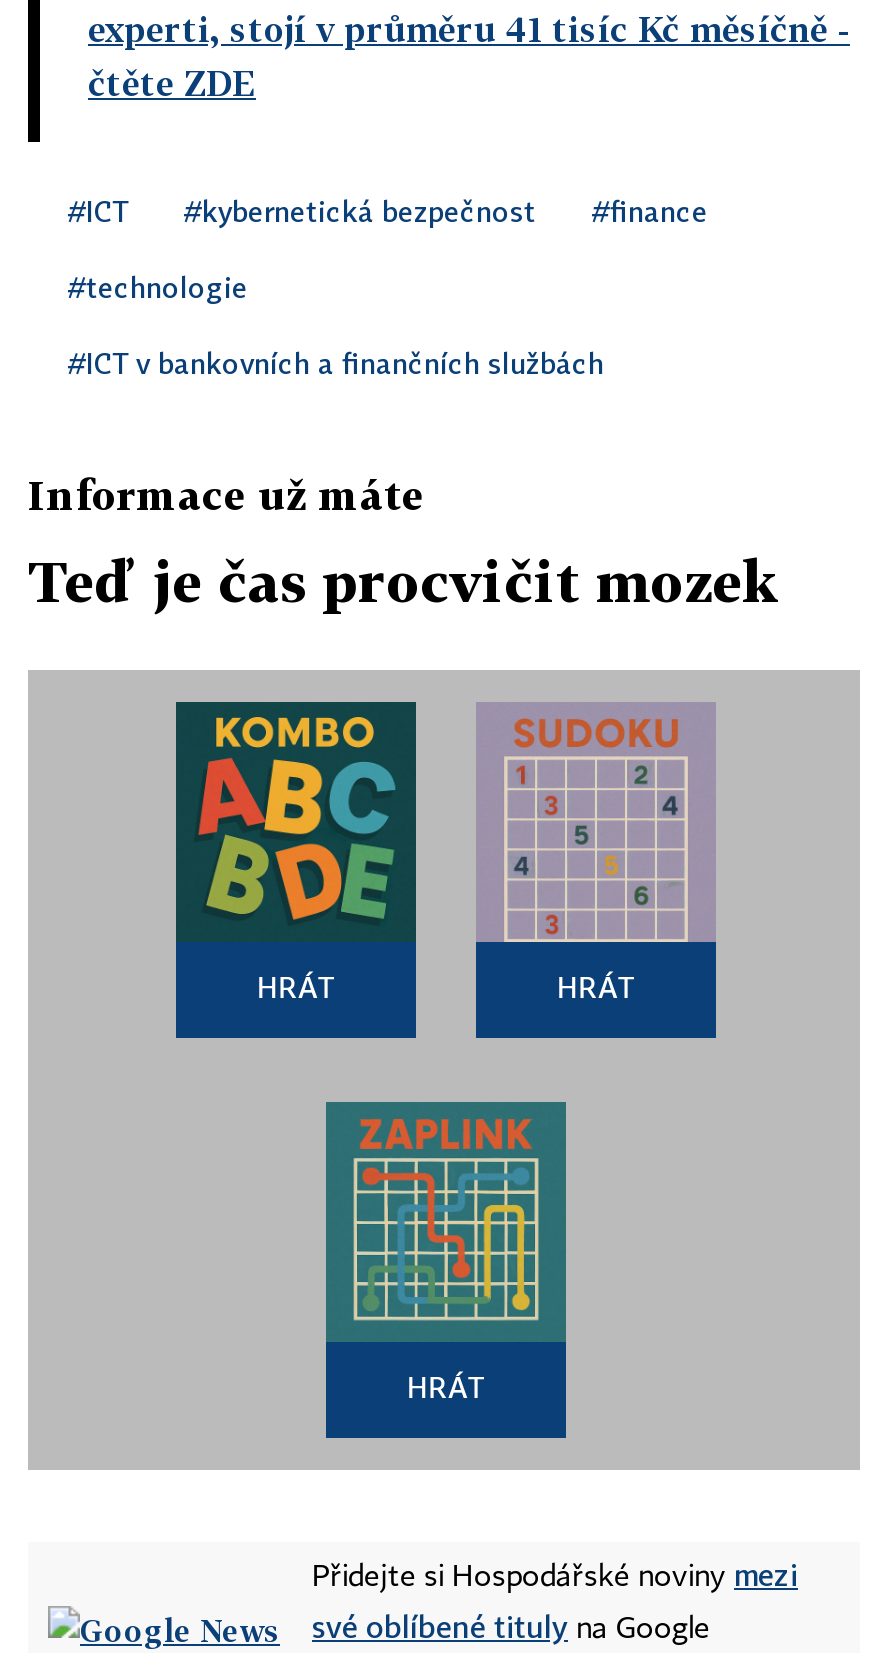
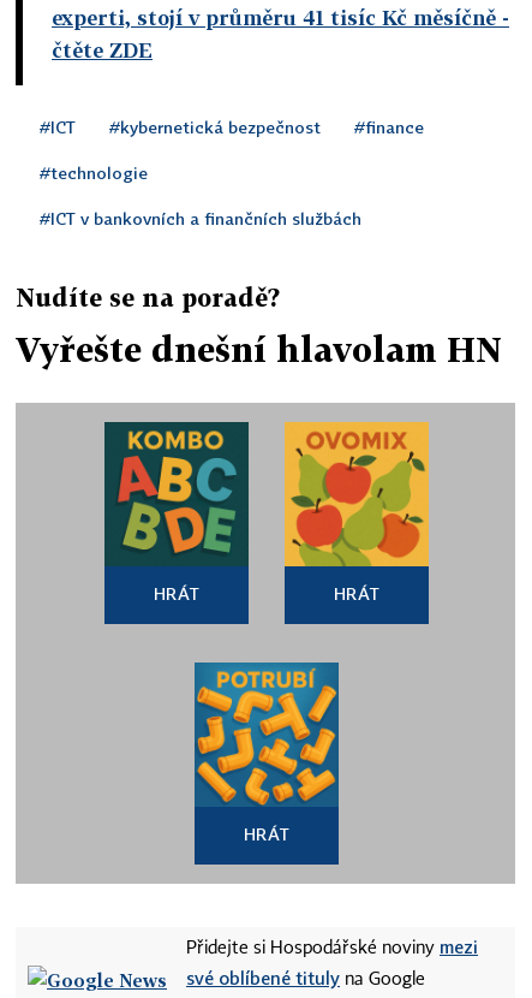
- Informace už máte
+ Nudíte se na poradě?

- Teď je čas procvičit mozek
+ Vyřešte dnešní hlavolam HN

- [image]
+ [image]

- [image]
+ [image]
